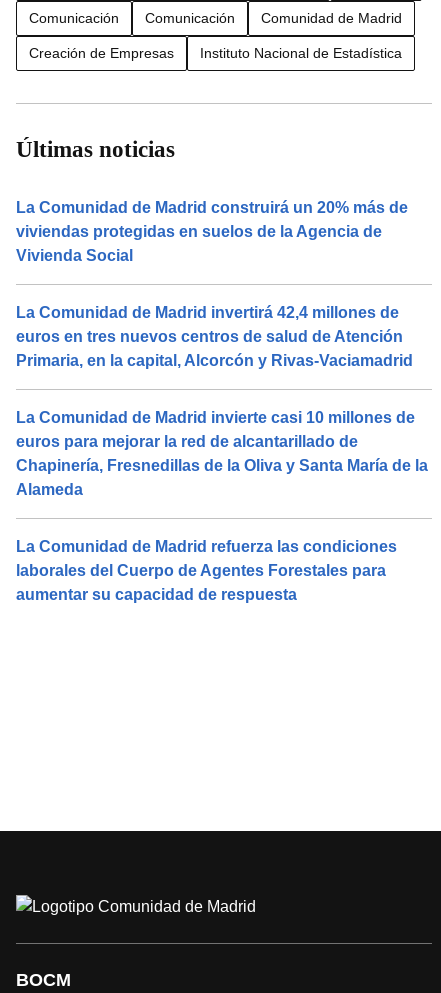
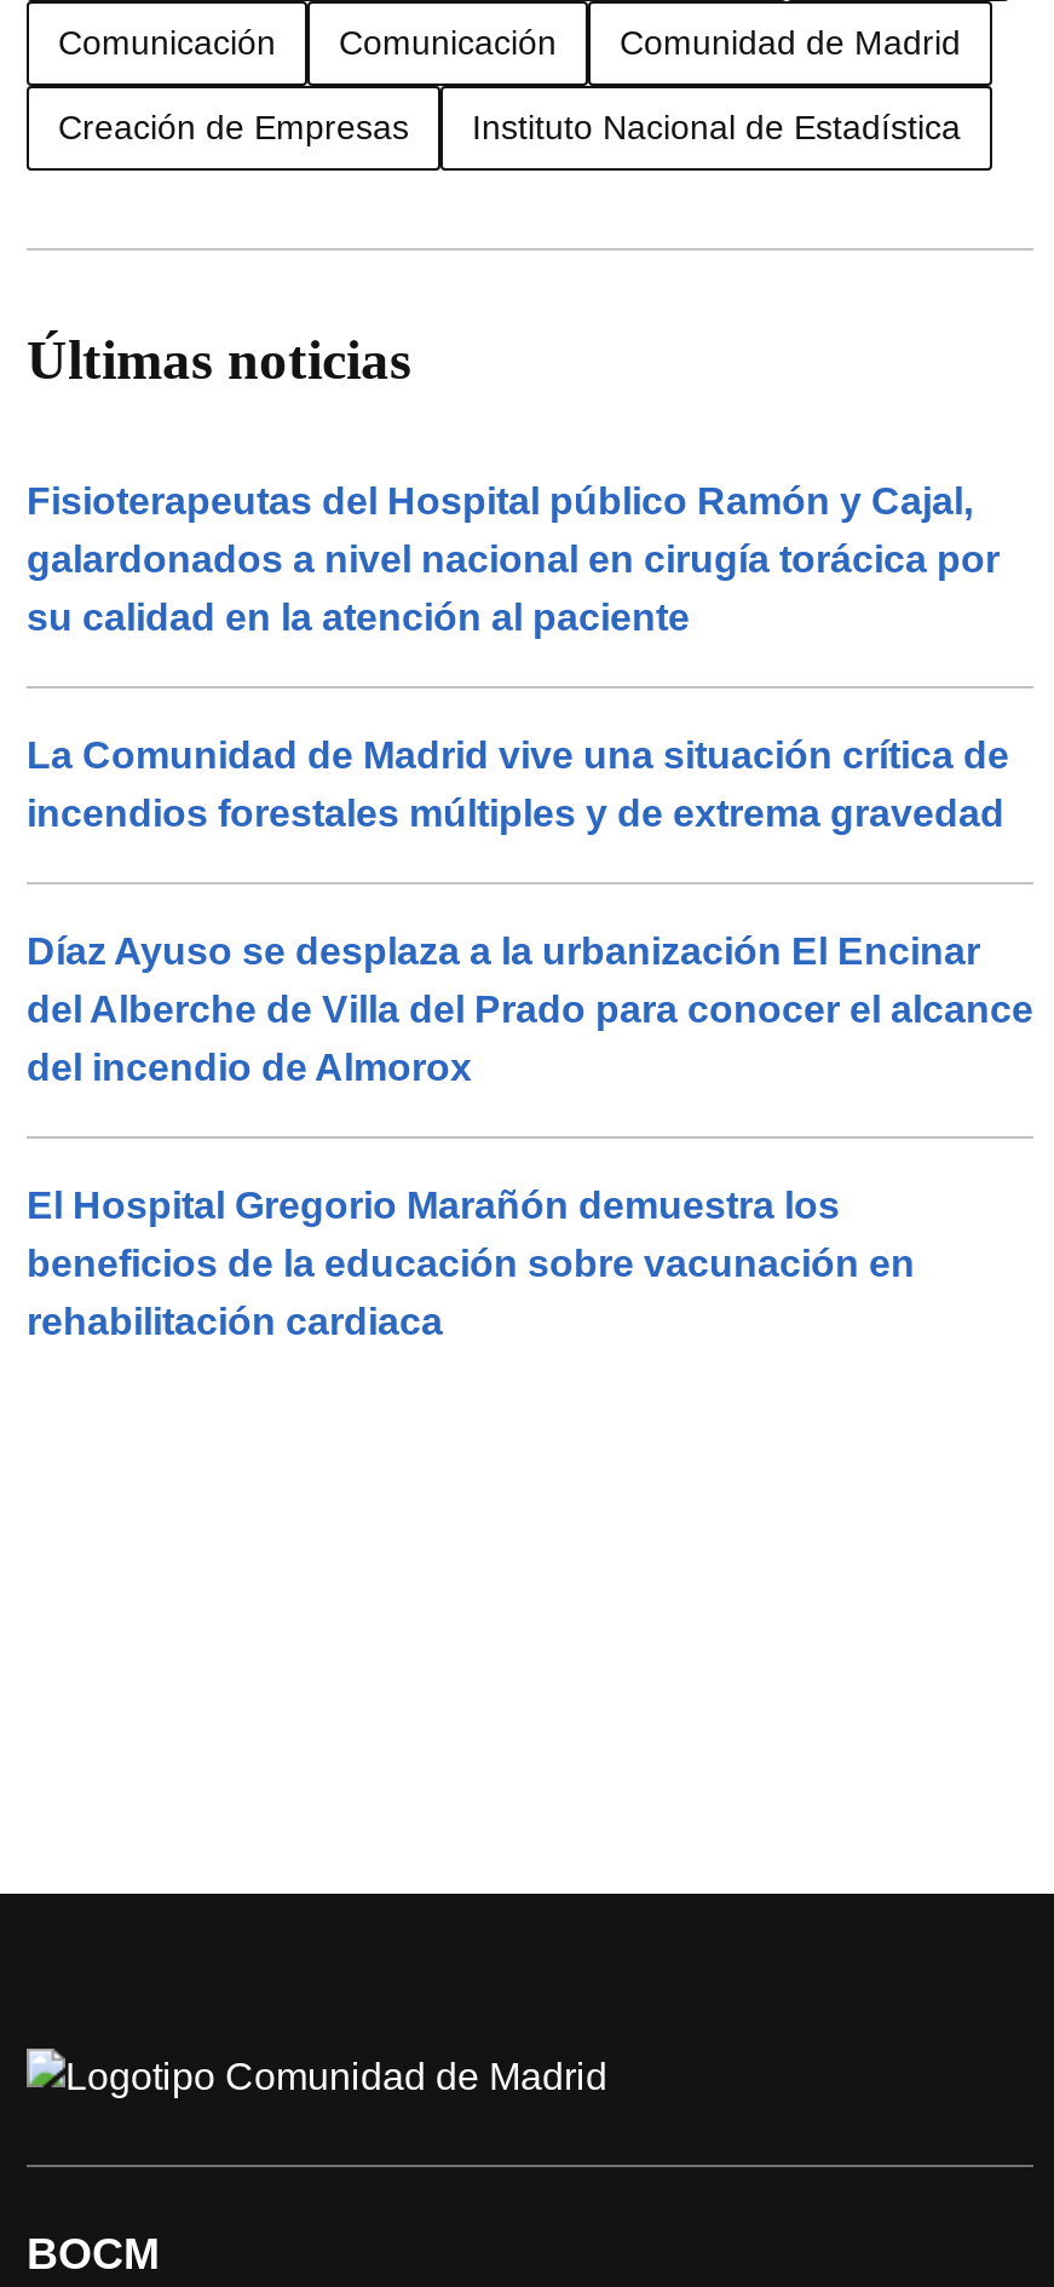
- La Comunidad de Madrid construirá un 20% más de
- viviendas protegidas en suelos de la Agencia de
- Vivienda Social
+ Fisioterapeutas del Hospital público Ramón y Cajal,
+ galardonados a nivel nacional en cirugía torácica por
+ su calidad en la atención al paciente

- La Comunidad de Madrid invertirá 42,4 millones de
- euros en tres nuevos centros de salud de Atención
- Primaria, en la capital, Alcorcón y Rivas-Vaciamadrid
+ La Comunidad de Madrid vive una situación crítica de
+ incendios forestales múltiples y de extrema gravedad

- La Comunidad de Madrid invierte casi 10 millones de
- euros para mejorar la red de alcantarillado de
- Chapinería, Fresnedillas de la Oliva y Santa María de la
- Alameda
+ Díaz Ayuso se desplaza a la urbanización El Encinar
+ del Alberche de Villa del Prado para conocer el alcance
+ del incendio de Almorox

- La Comunidad de Madrid refuerza las condiciones
- laborales del Cuerpo de Agentes Forestales para
- aumentar su capacidad de respuesta
+ El Hospital Gregorio Marañón demuestra los
+ beneficios de la educación sobre vacunación en
+ rehabilitación cardiaca
